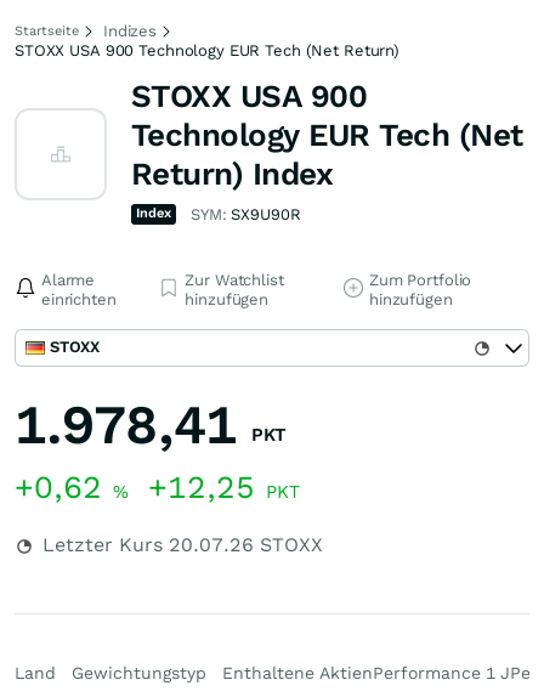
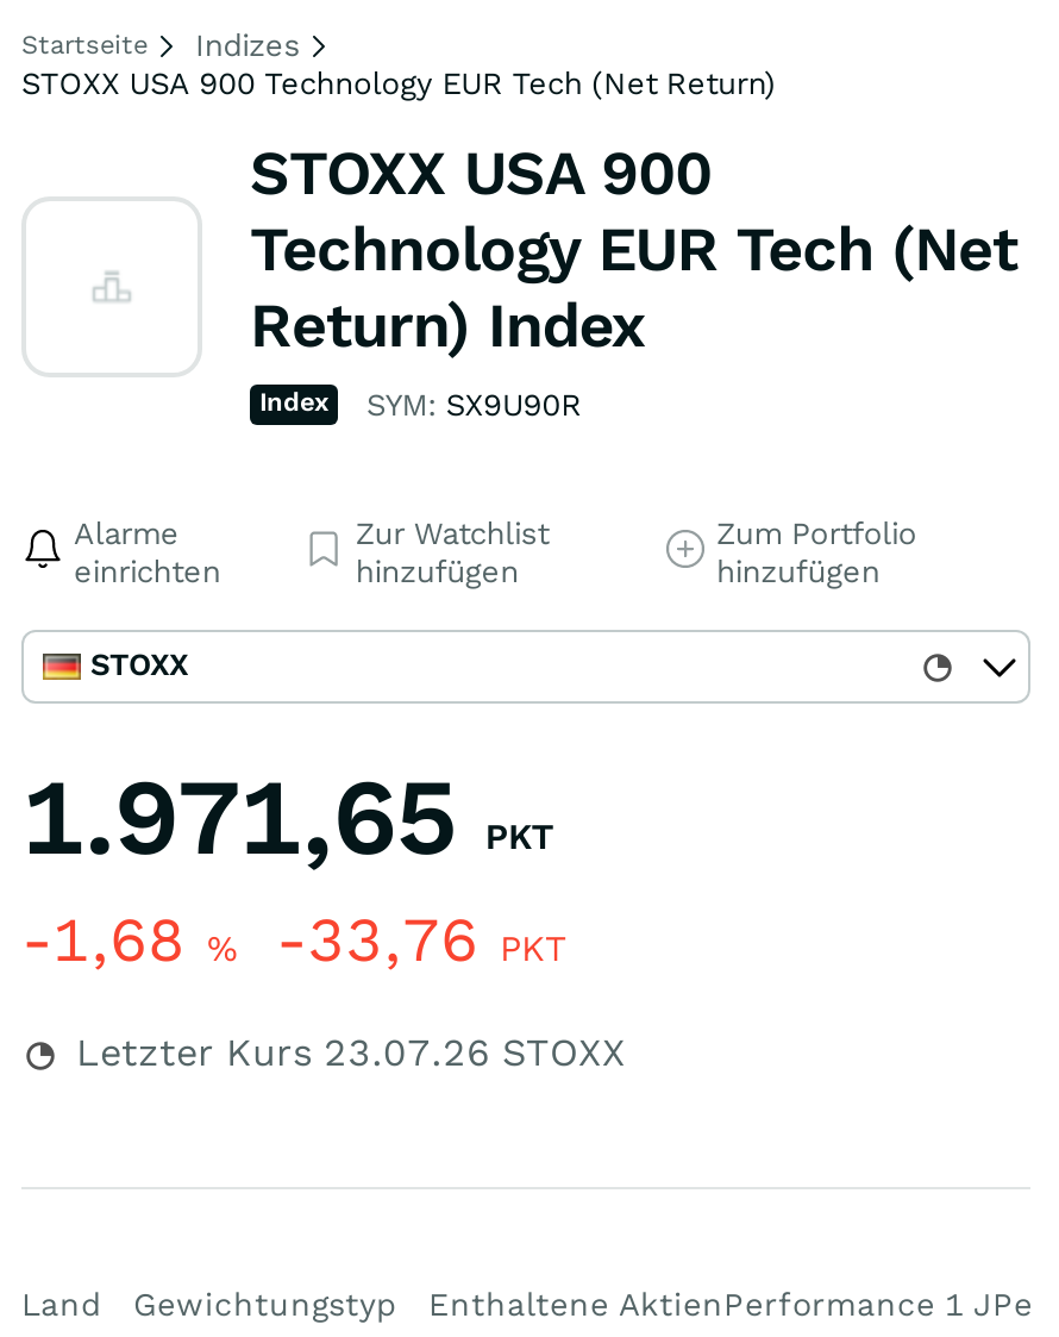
- 1.978,41 PKT
+ 1.971,65 PKT

- +0,62% +12,25 PKT
+ -1,68% -33,76 PKT

- Letzter Kurs 20.07.26 STOXX
+ Letzter Kurs 23.07.26 STOXX
